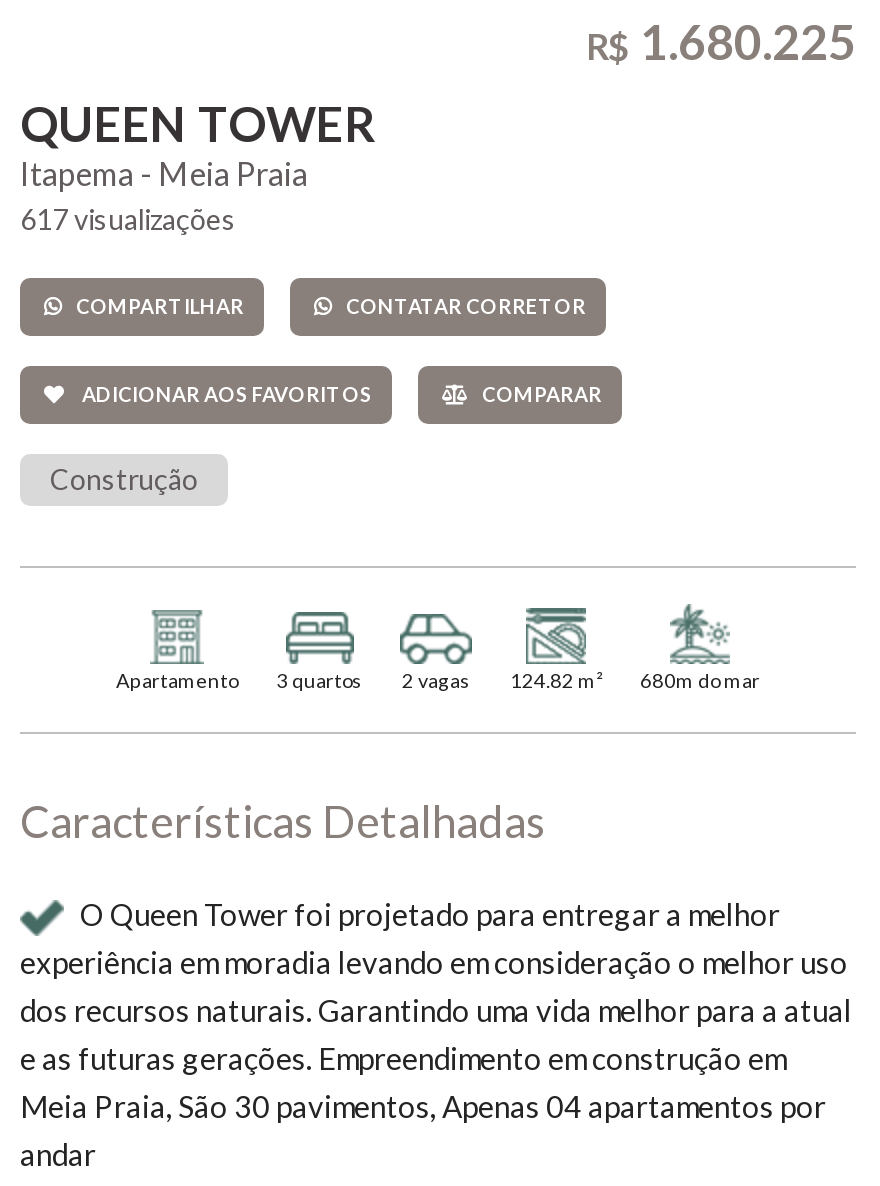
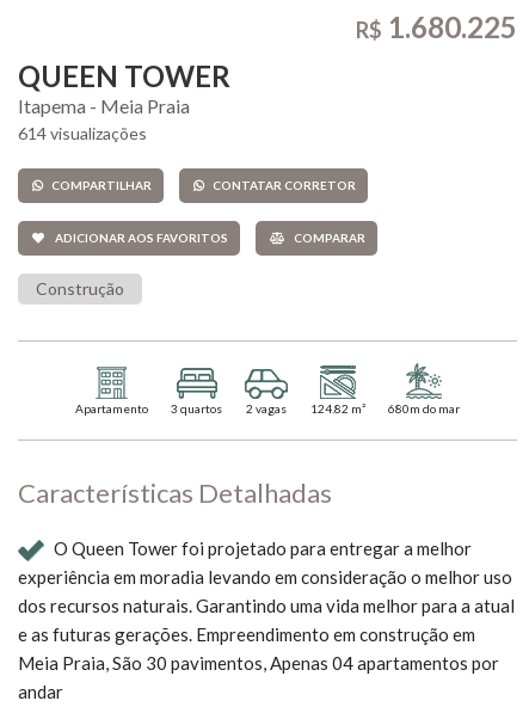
- 617 visualizações
+ 614 visualizações
